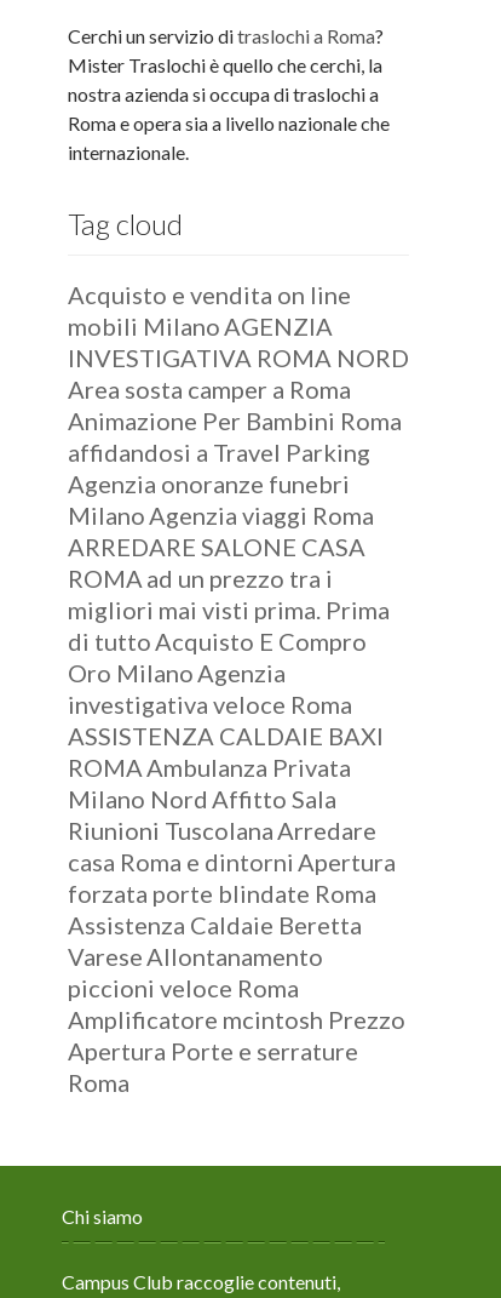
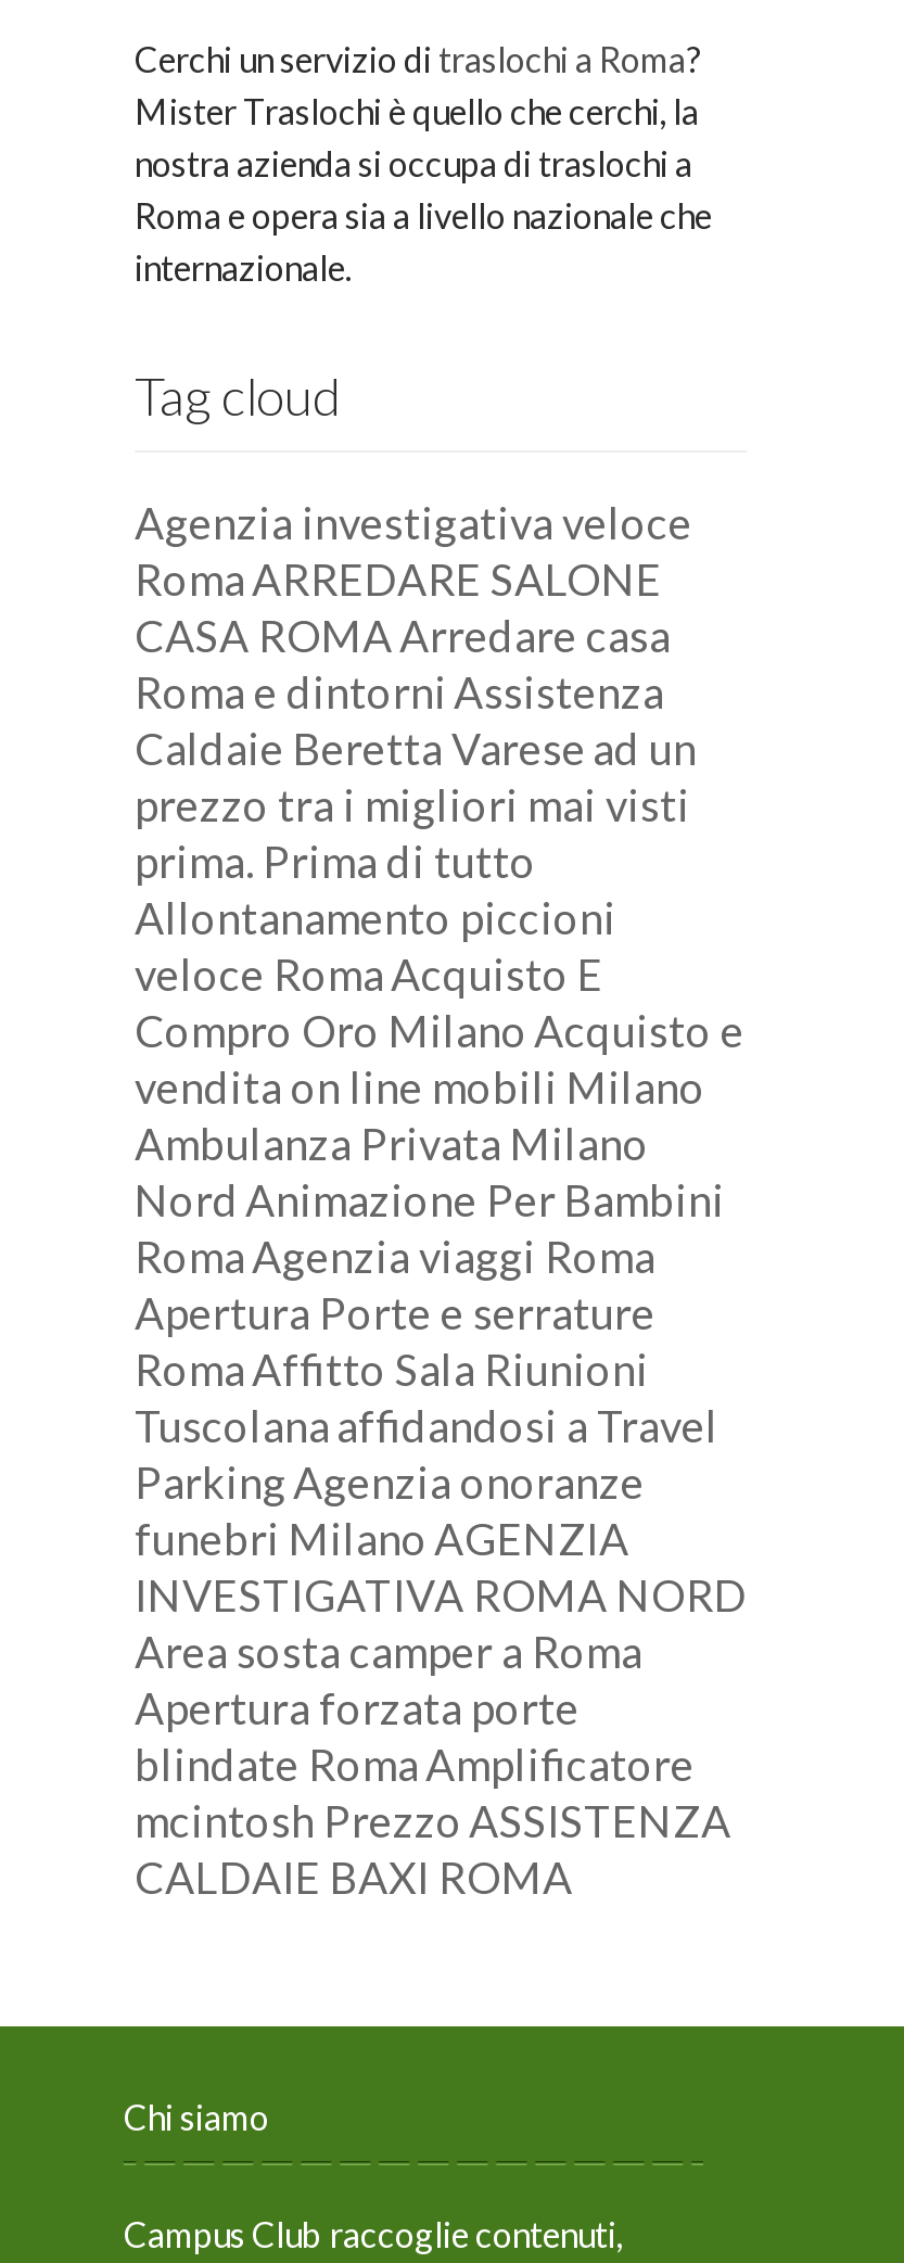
- Acquisto e vendita on line
- mobili Milano AGENZIA
+ Agenzia investigativa veloce
+ Roma ARREDARE SALONE
+ CASA ROMA Arredare casa
+ Roma e dintorni Assistenza
+ Caldaie Beretta Varese ad un
+ prezzo tra i migliori mai visti
+ prima. Prima di tutto
+ Allontanamento piccioni
+ veloce Roma Acquisto E
+ Compro Oro Milano Acquisto e
+ vendita on line mobili Milano
+ Ambulanza Privata Milano
+ Nord Animazione Per Bambini
+ Roma Agenzia viaggi Roma
+ Roma Affitto Sala Riunioni
+ Tuscolana affidandosi a Travel
+ Parking Agenzia onoranze
+ funebri Milano AGENZIA

moved down: INVESTIGATIVA ROMA NORD | Area sosta camper a Roma

- Animazione Per Bambini Roma
- affidandosi a Travel Parking
- Agenzia onoranze funebri
- Milano Agenzia viaggi Roma
- ARREDARE SALONE CASA
- ROMA ad un prezzo tra i
- migliori mai visti prima. Prima
- di tutto Acquisto E Compro
- Oro Milano Agenzia
- investigativa veloce Roma
- ASSISTENZA CALDAIE BAXI
- ROMA Ambulanza Privata
- Milano Nord Affitto Sala
- Riunioni Tuscolana Arredare
- casa Roma e dintorni Apertura
- forzata porte blindate Roma
- Assistenza Caldaie Beretta
- Varese Allontanamento
- piccioni veloce Roma
- Amplificatore mcintosh Prezzo
- Roma
+ Apertura forzata porte
+ blindate Roma Amplificatore
+ mcintosh Prezzo ASSISTENZA
+ CALDAIE BAXI ROMA

moved up: Apertura Porte e serrature
